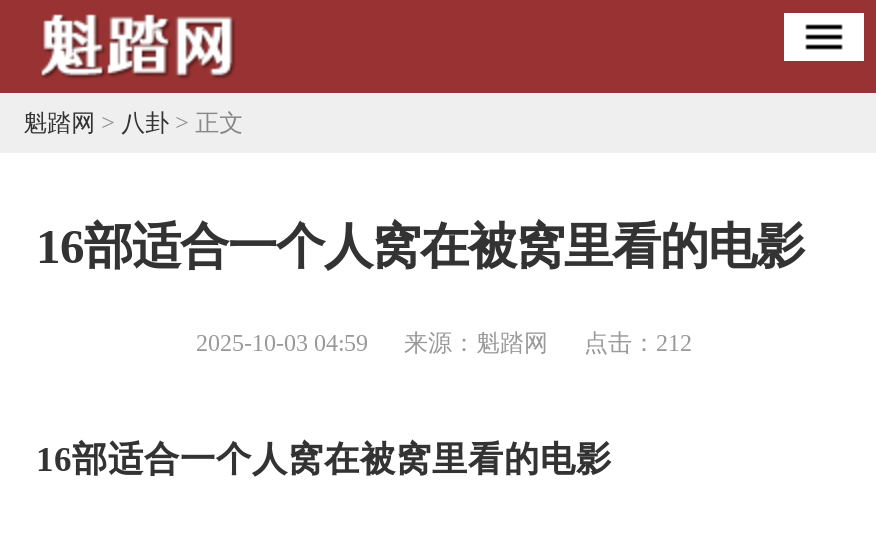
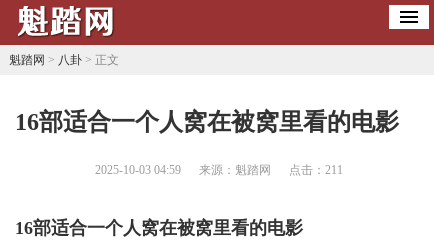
- 2025-10-03 04:59 来源：魁踏网 点击：212
+ 2025-10-03 04:59 来源：魁踏网 点击：211
